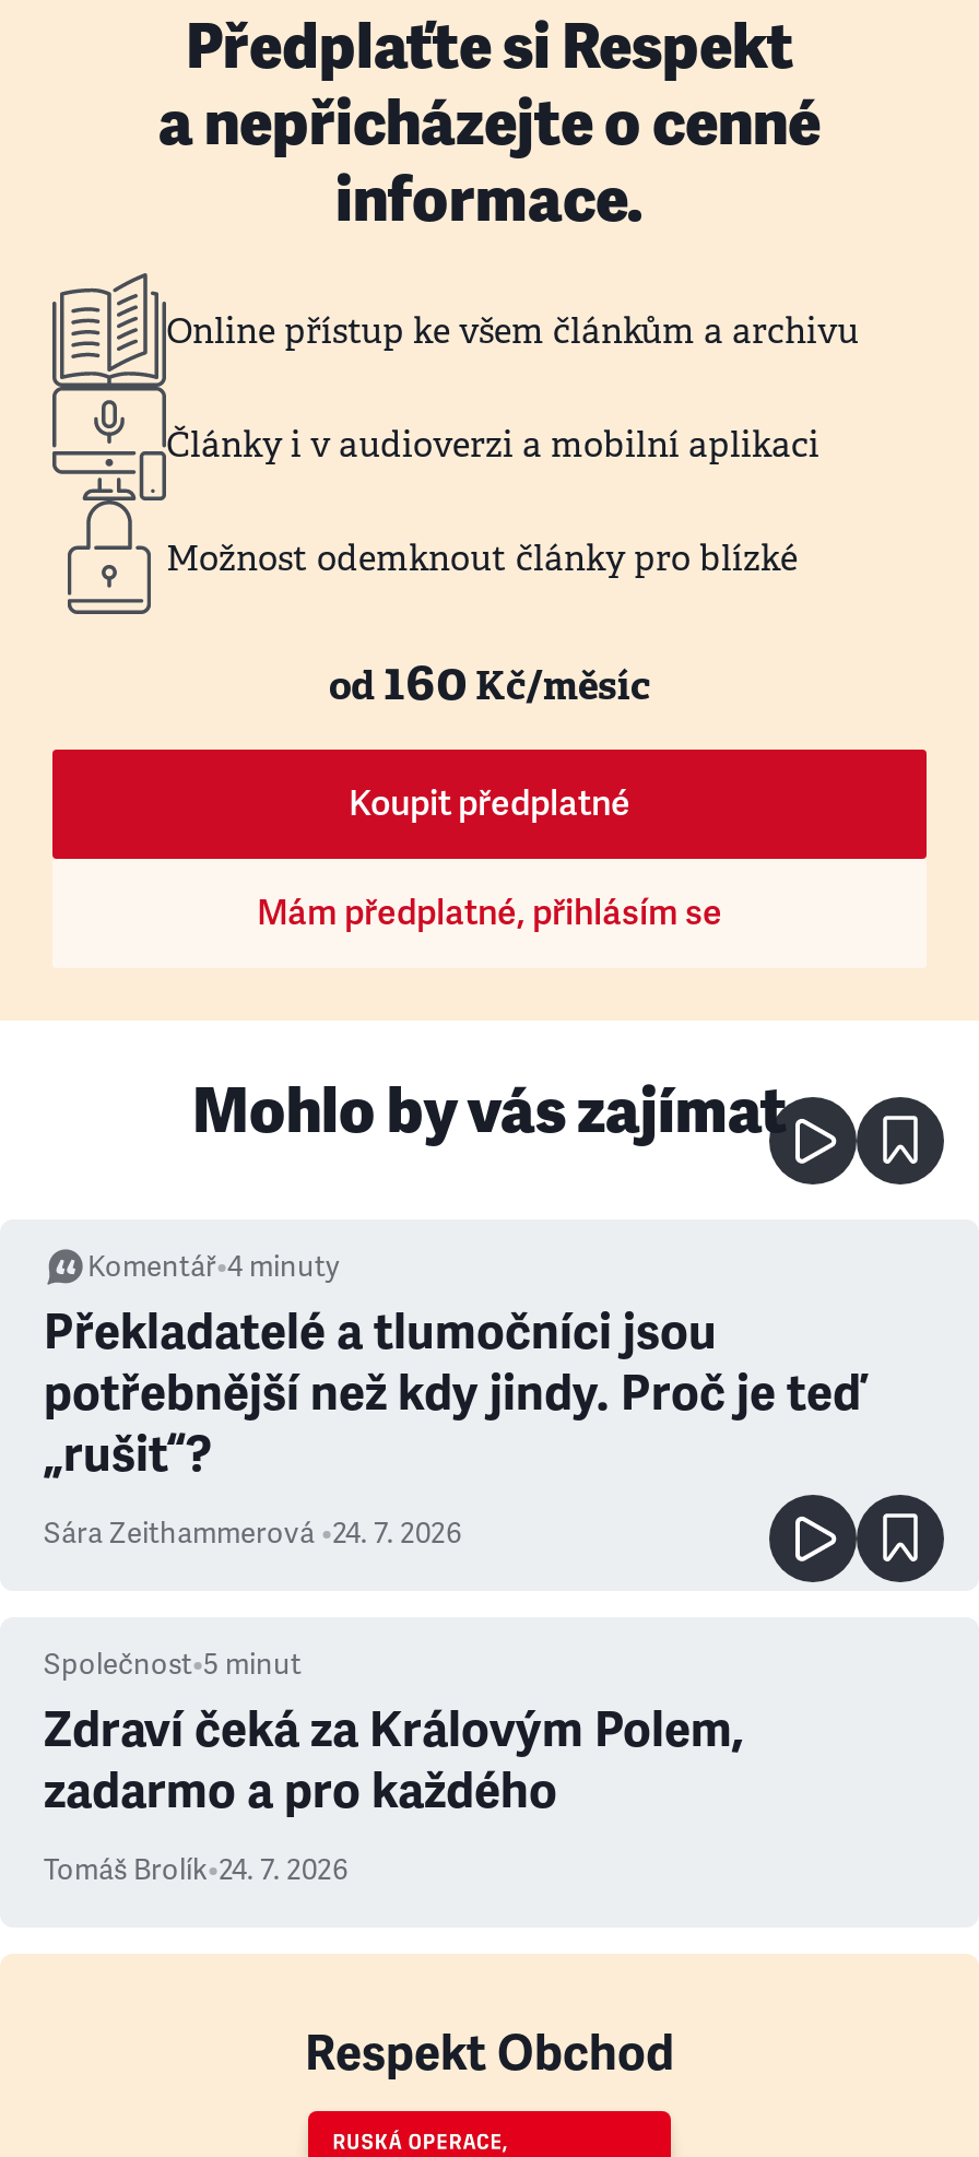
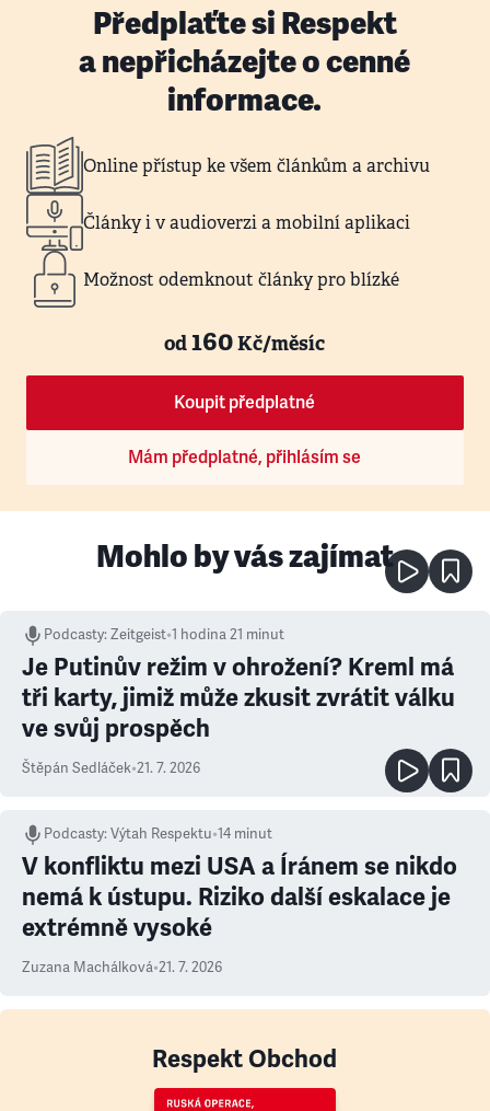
- Komentář•4 minuty
- Překladatelé a tlumočníci jsou
- potřebnější než kdy jindy. Proč je teď
- „rušit“?
+ Podcasty: Zeitgeist•1 hodina 21 minut
+ Je Putinův režim v ohrožení? Kreml má
+ tři karty, jimiž může zkusit zvrátit válku
+ ve svůj prospěch

- Sára Zeithammerová •24. 7. 2026
+ Štěpán Sedláček •21. 7. 2026

- Společnost•5 minut
- Zdraví čeká za Královým Polem,
- zadarmo a pro každého
+ Podcasty: Výtah Respektu•14 minut
+ V konfliktu mezi USA a Íránem se nikdo
+ nemá k ústupu. Riziko další eskalace je
+ extrémně vysoké

- Tomáš Brolík•24. 7. 2026
+ Zuzana Machálková•21. 7. 2026
